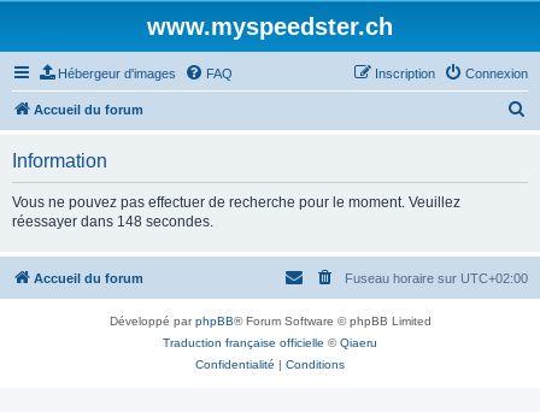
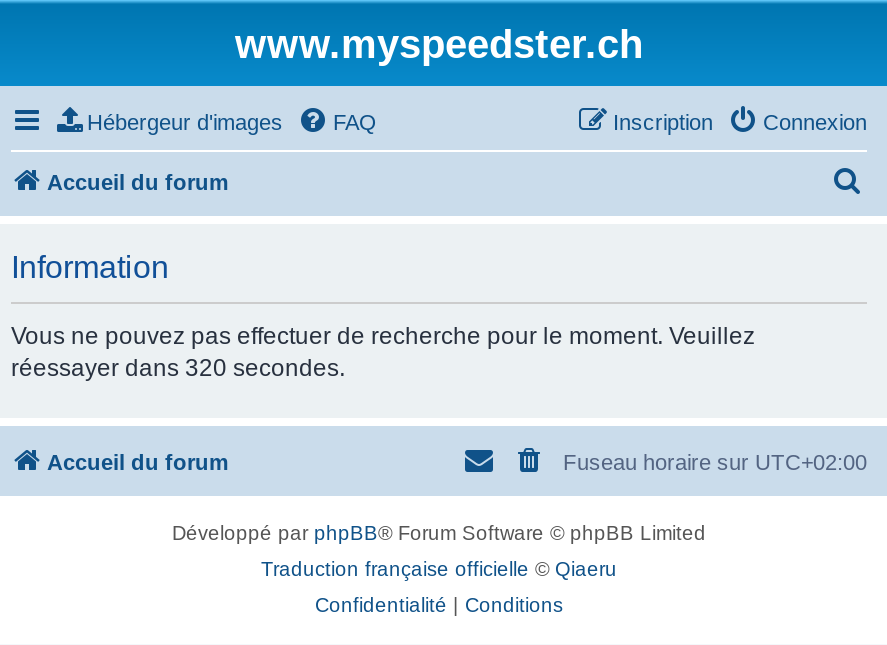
- réessayer dans 148 secondes.
+ réessayer dans 320 secondes.
